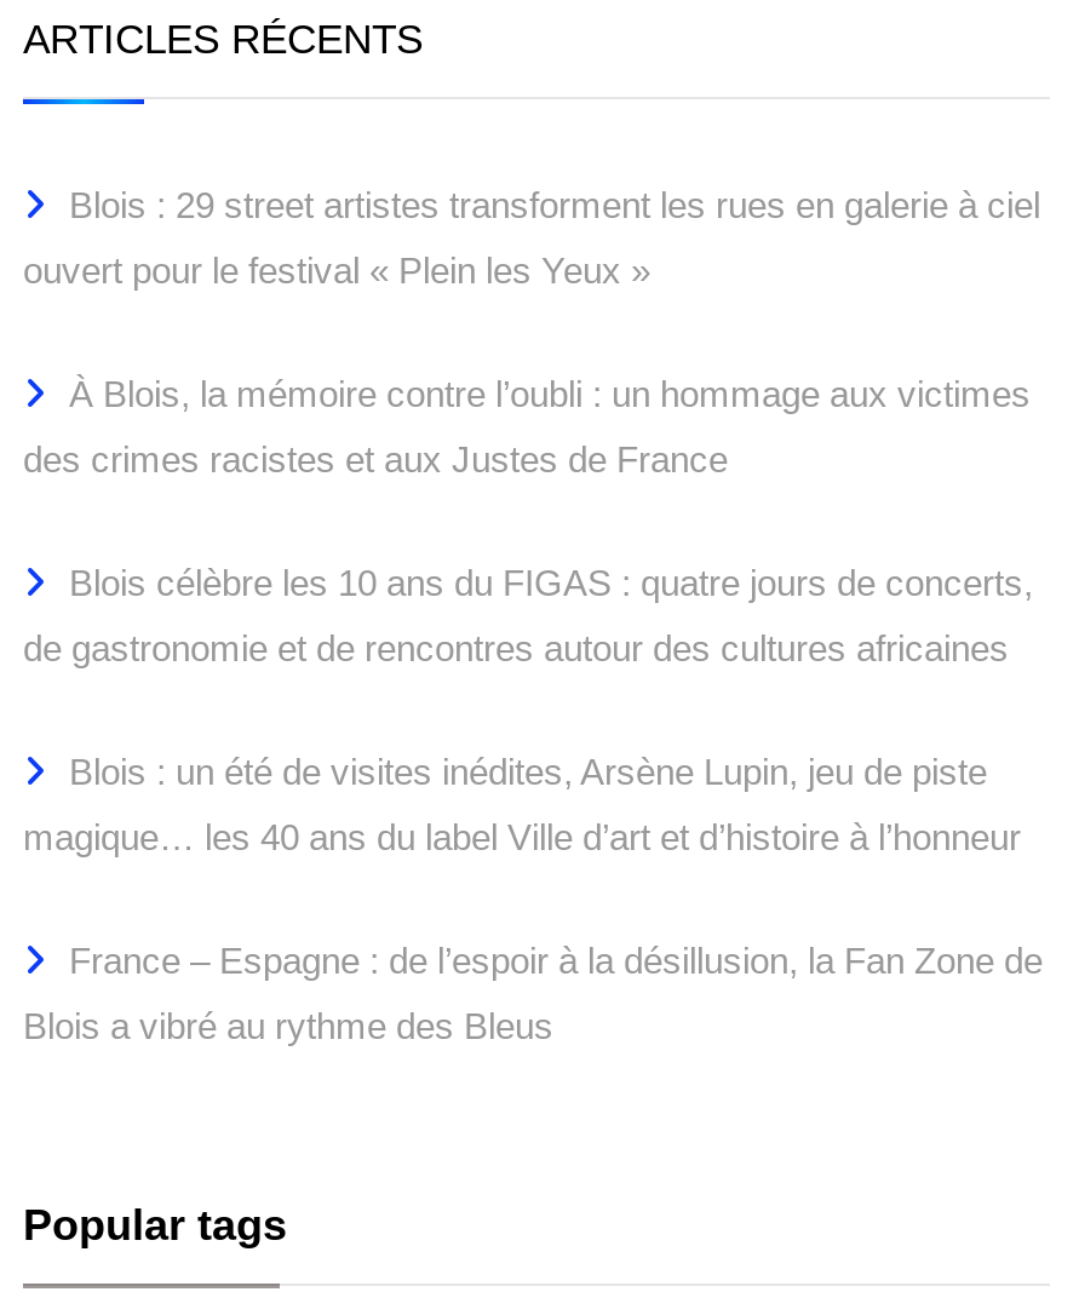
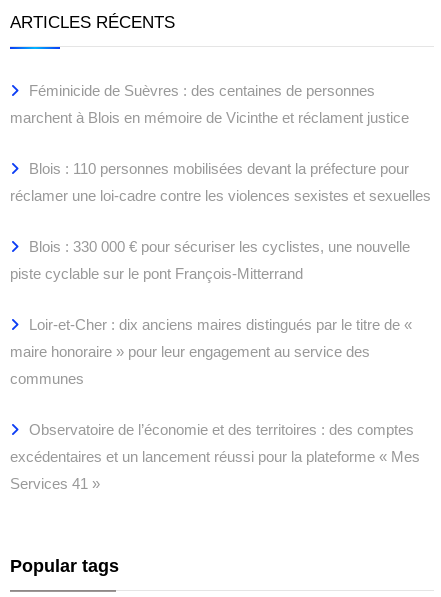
- Blois : 29 street artistes transforment les rues en galerie à ciel
- ouvert pour le festival « Plein les Yeux »
- À Blois, la mémoire contre l’oubli : un hommage aux victimes
- des crimes racistes et aux Justes de France
- Blois célèbre les 10 ans du FIGAS : quatre jours de concerts,
- de gastronomie et de rencontres autour des cultures africaines
- Blois : un été de visites inédites, Arsène Lupin, jeu de piste
- magique… les 40 ans du label Ville d’art et d’histoire à l’honneur
- France – Espagne : de l’espoir à la désillusion, la Fan Zone de
- Blois a vibré au rythme des Bleus
+ Féminicide de Suèvres : des centaines de personnes
+ marchent à Blois en mémoire de Vicinthe et réclament justice
+ Blois : 110 personnes mobilisées devant la préfecture pour
+ réclamer une loi-cadre contre les violences sexistes et sexuelles
+ Blois : 330 000 € pour sécuriser les cyclistes, une nouvelle
+ piste cyclable sur le pont François-Mitterrand
+ Loir-et-Cher : dix anciens maires distingués par le titre de «
+ maire honoraire » pour leur engagement au service des
+ communes
+ Observatoire de l’économie et des territoires : des comptes
+ excédentaires et un lancement réussi pour la plateforme « Mes
+ Services 41 »
